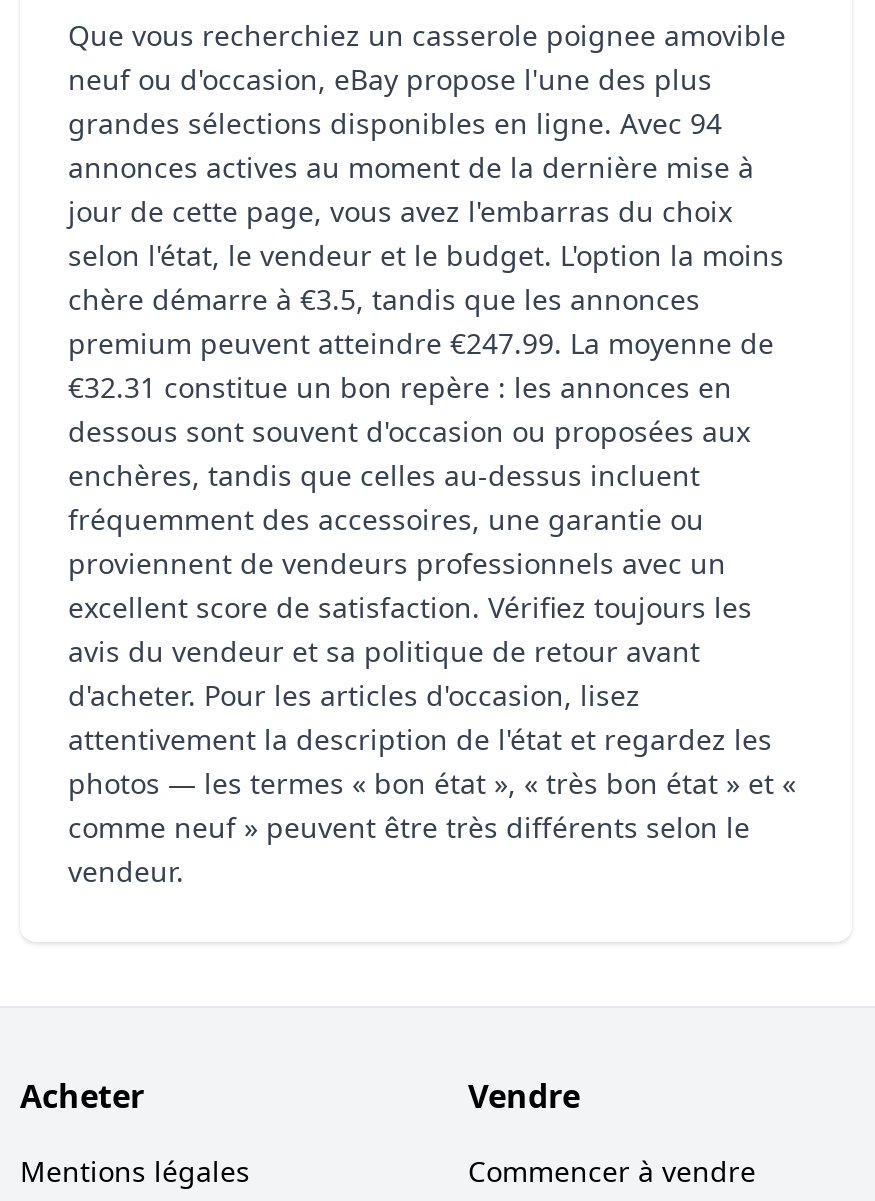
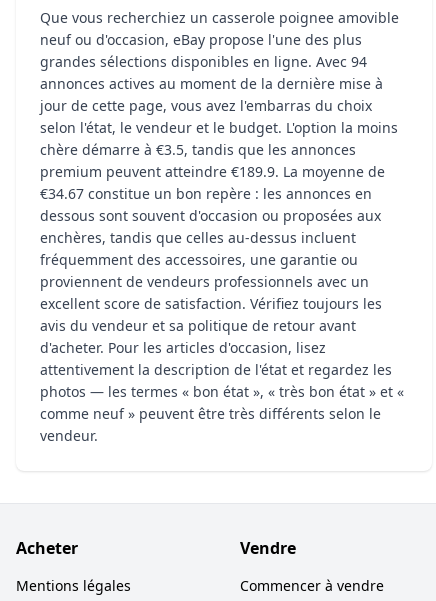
- premium peuvent atteindre €247.99. La moyenne de
+ premium peuvent atteindre €189.9. La moyenne de

- €32.31 constitue un bon repère : les annonces en
+ €34.67 constitue un bon repère : les annonces en
